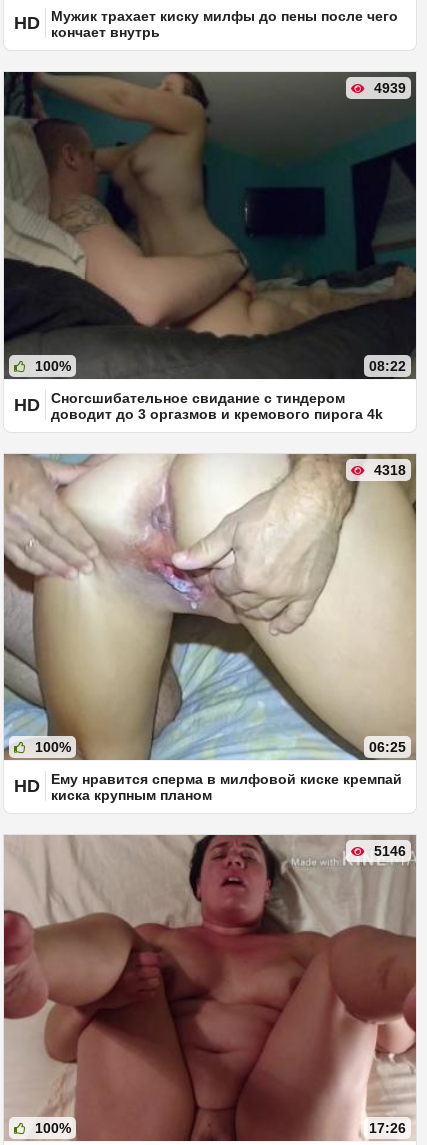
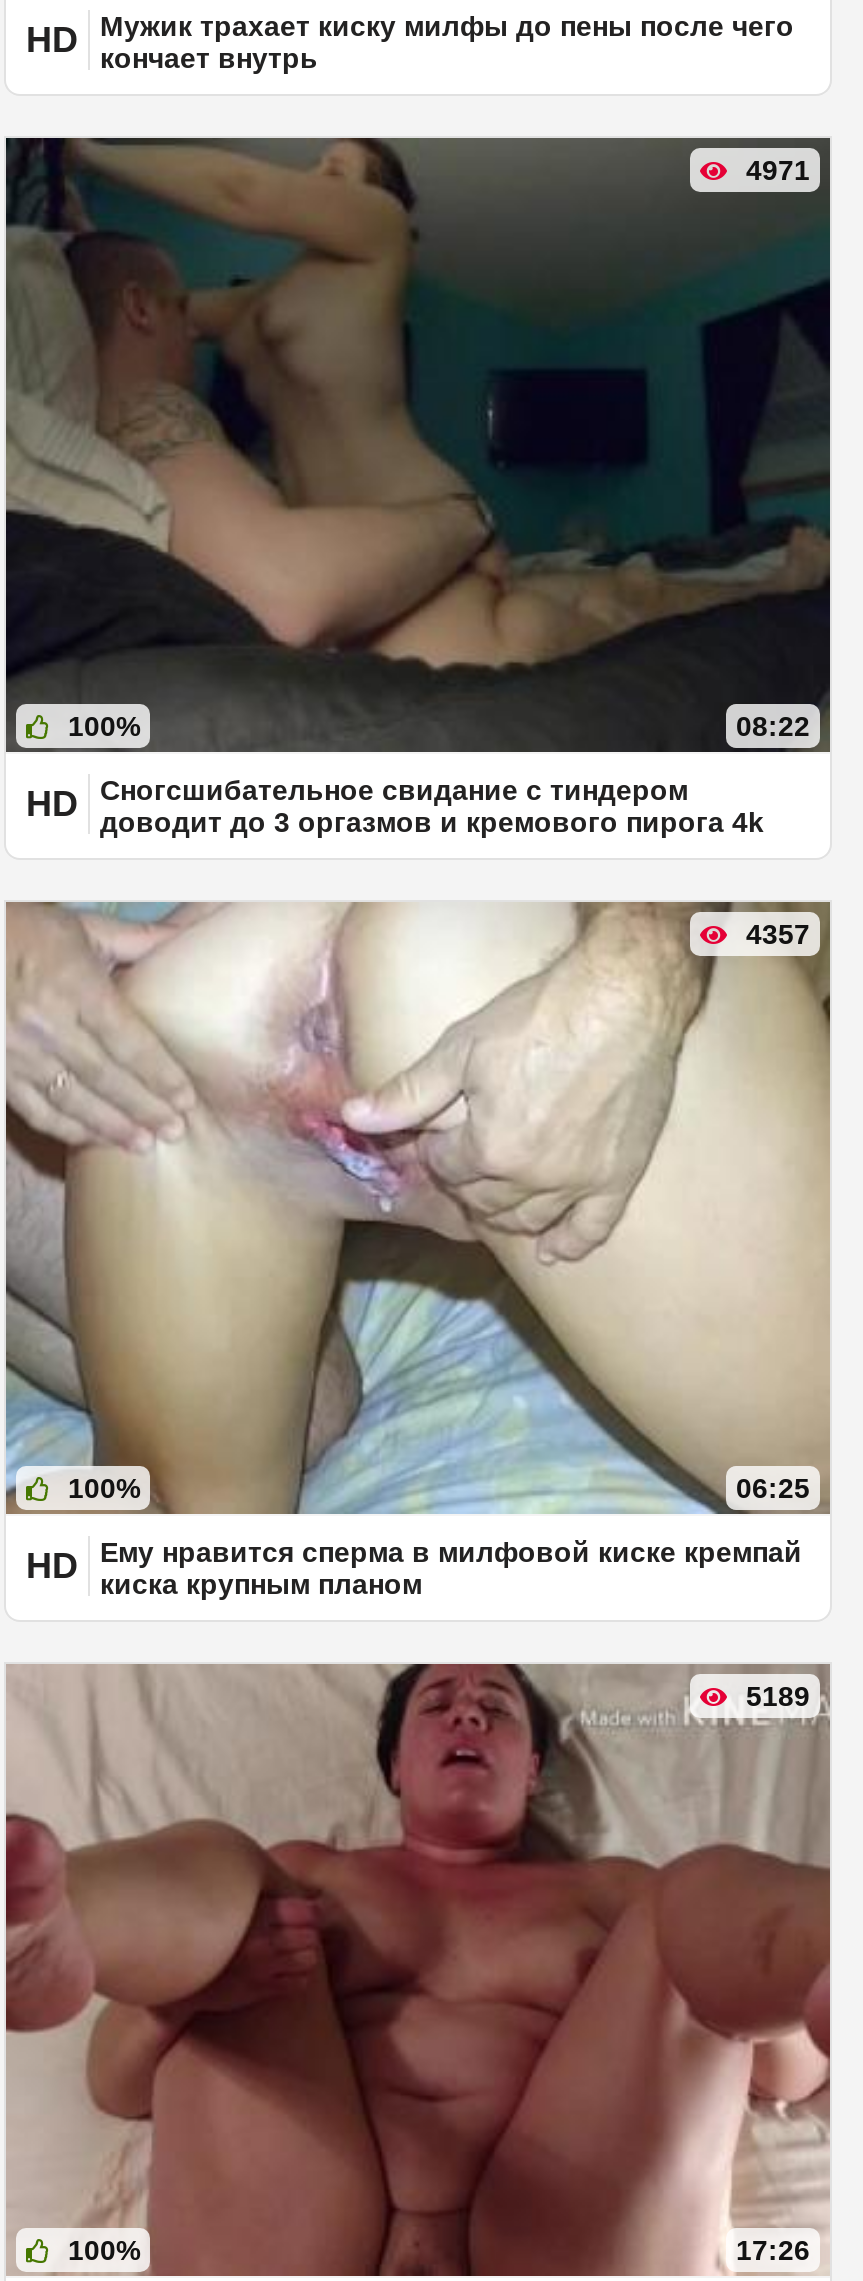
- 4939
+ 4971

- 4318
+ 4357

- 5146
+ 5189
